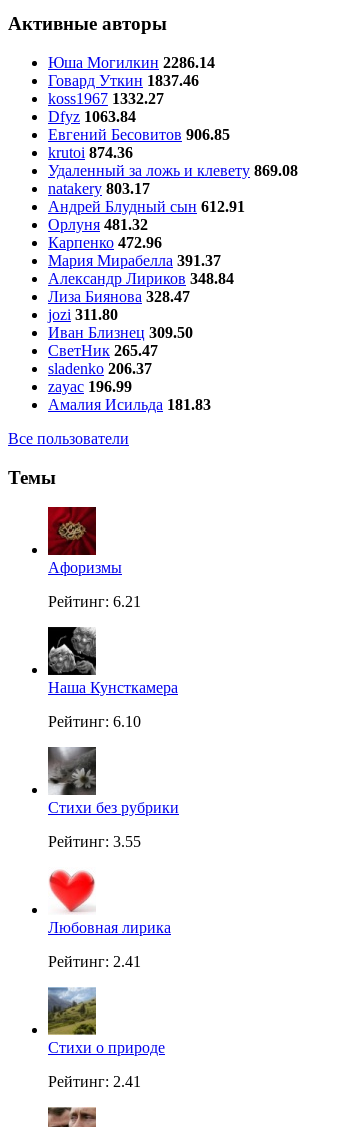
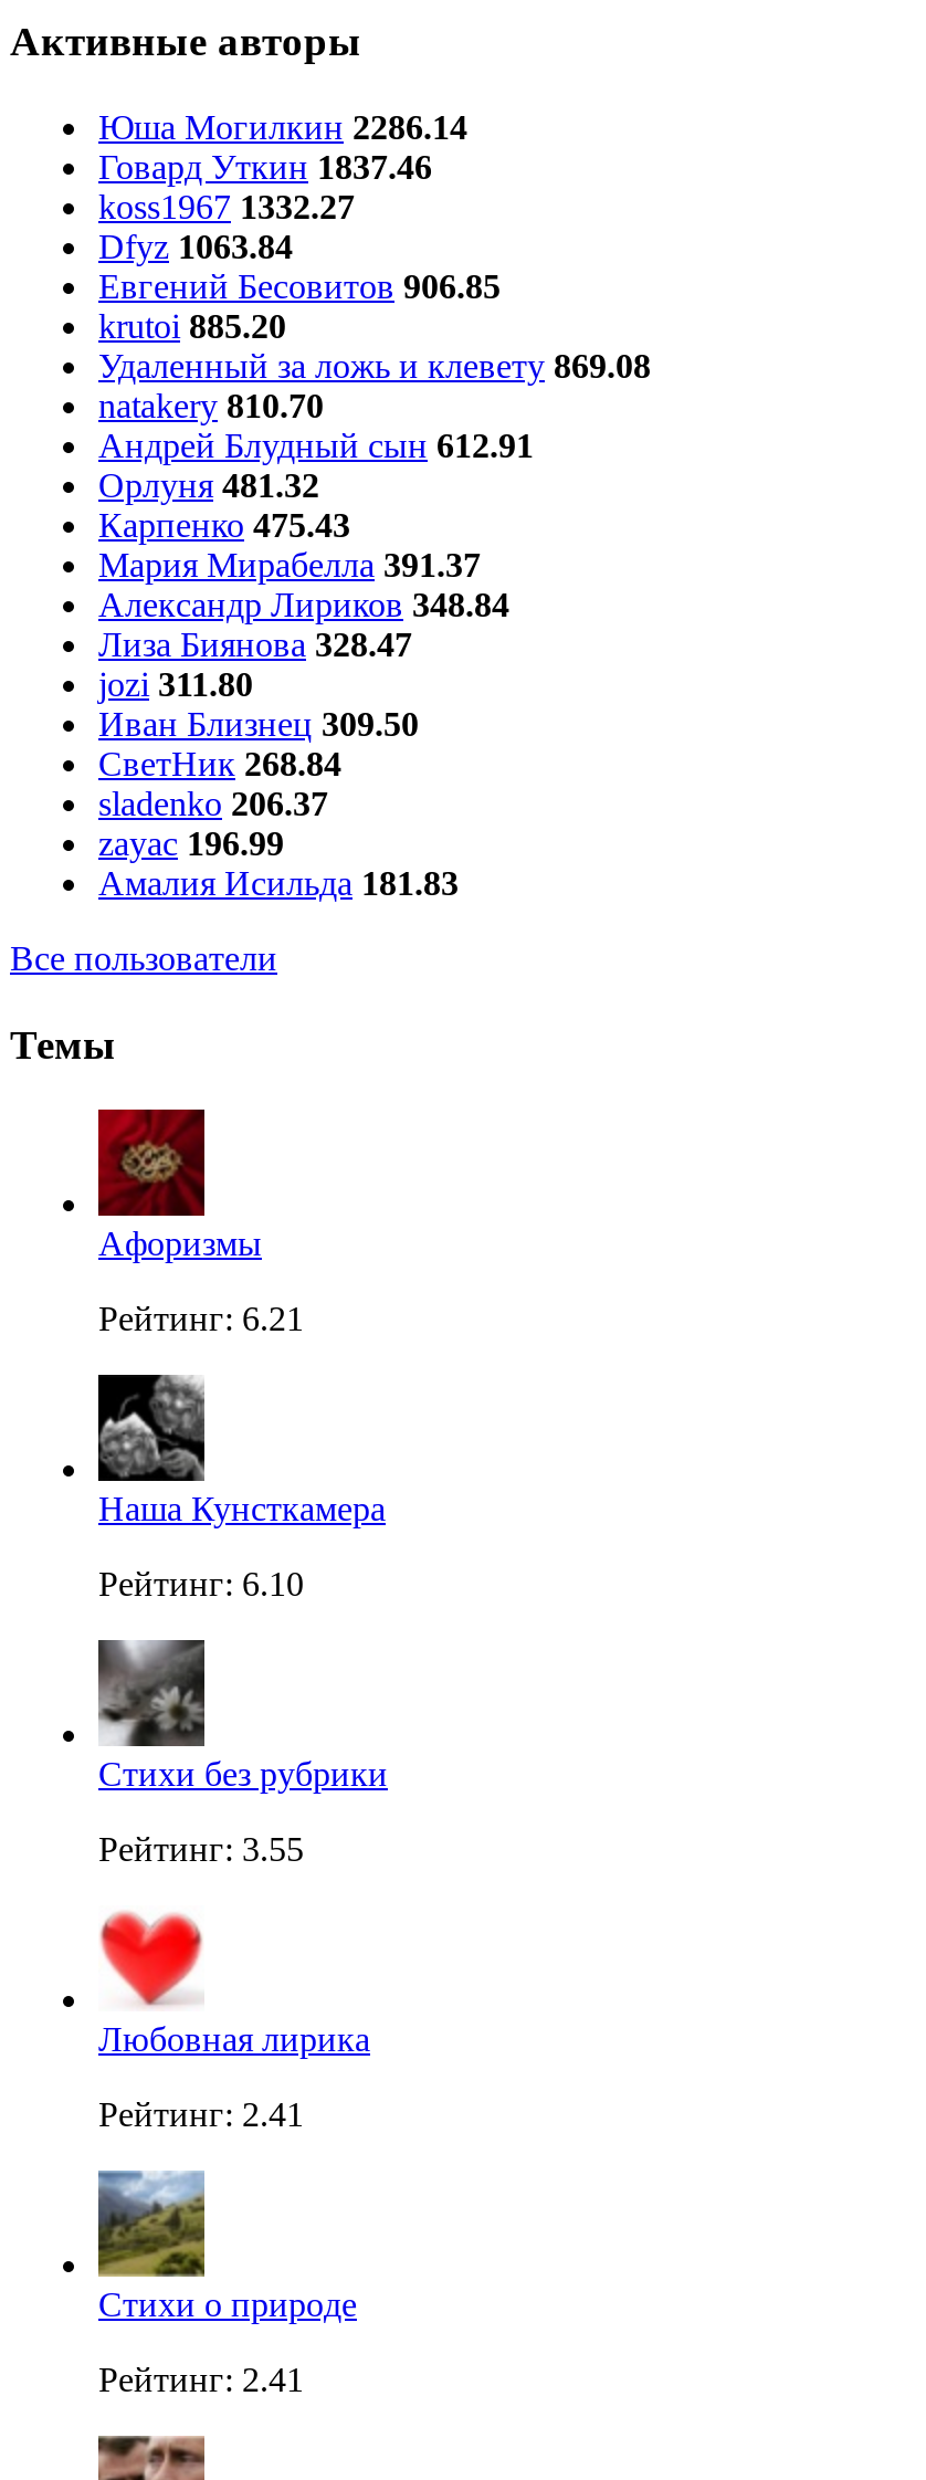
- krutoi 874.36
+ krutoi 885.20

- natakery 803.17
+ natakery 810.70

- Карпенко 472.96
+ Карпенко 475.43

- СветНик 265.47
+ СветНик 268.84
